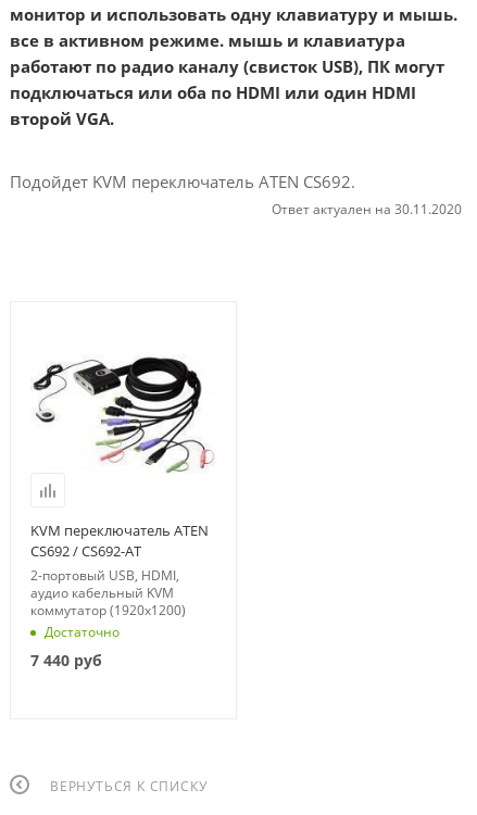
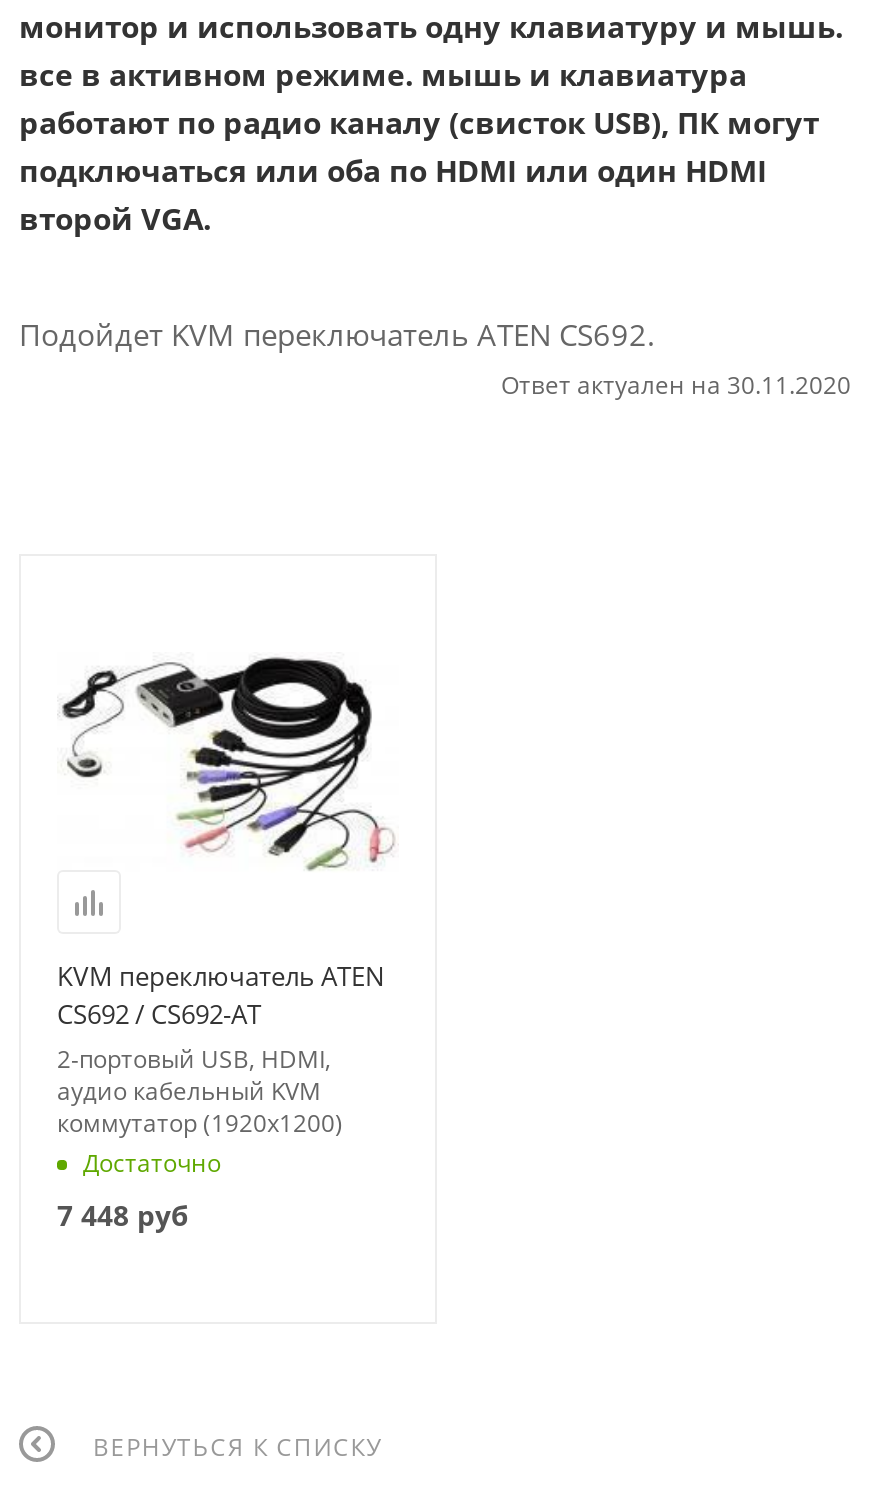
- 7 440 руб
+ 7 448 руб
